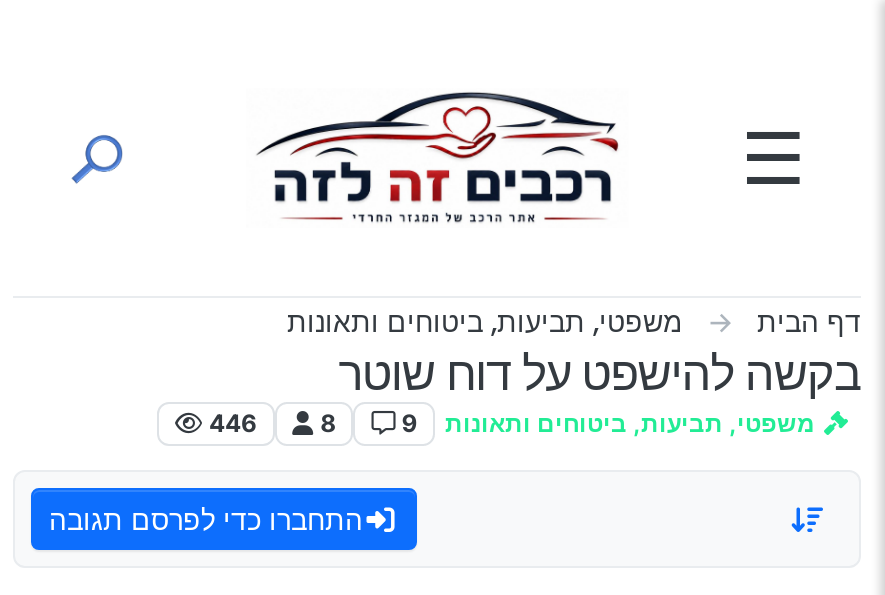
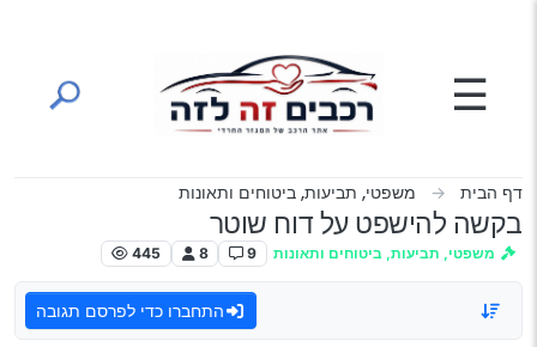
- 446
+ 445
